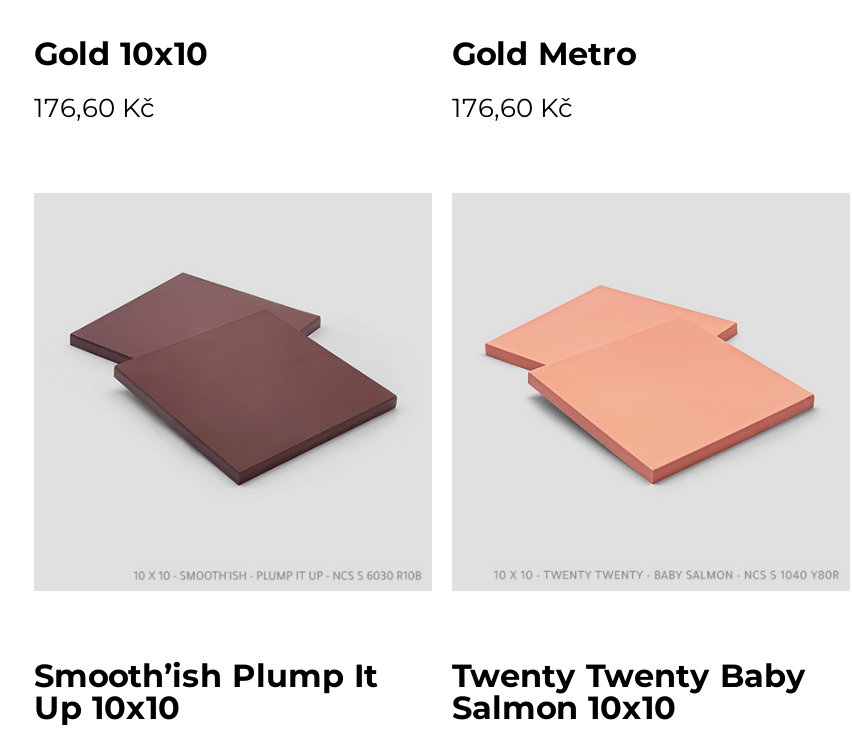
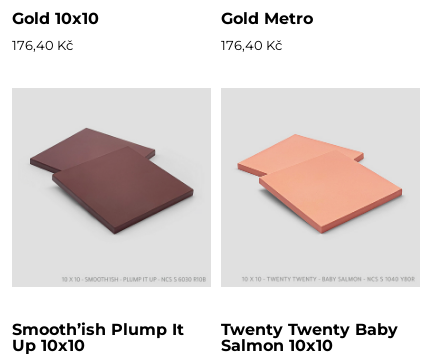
- 176,60 Kč
+ 176,40 Kč

- 176,60 Kč
+ 176,40 Kč
